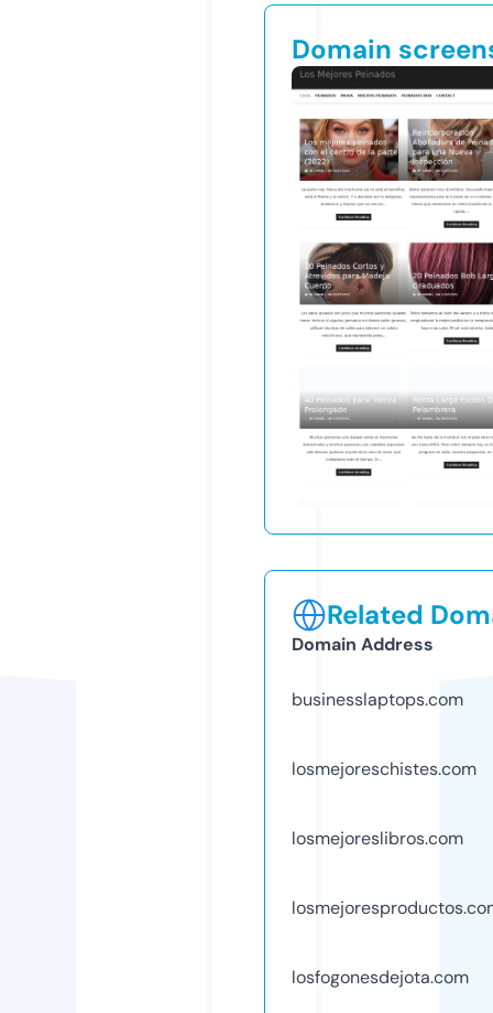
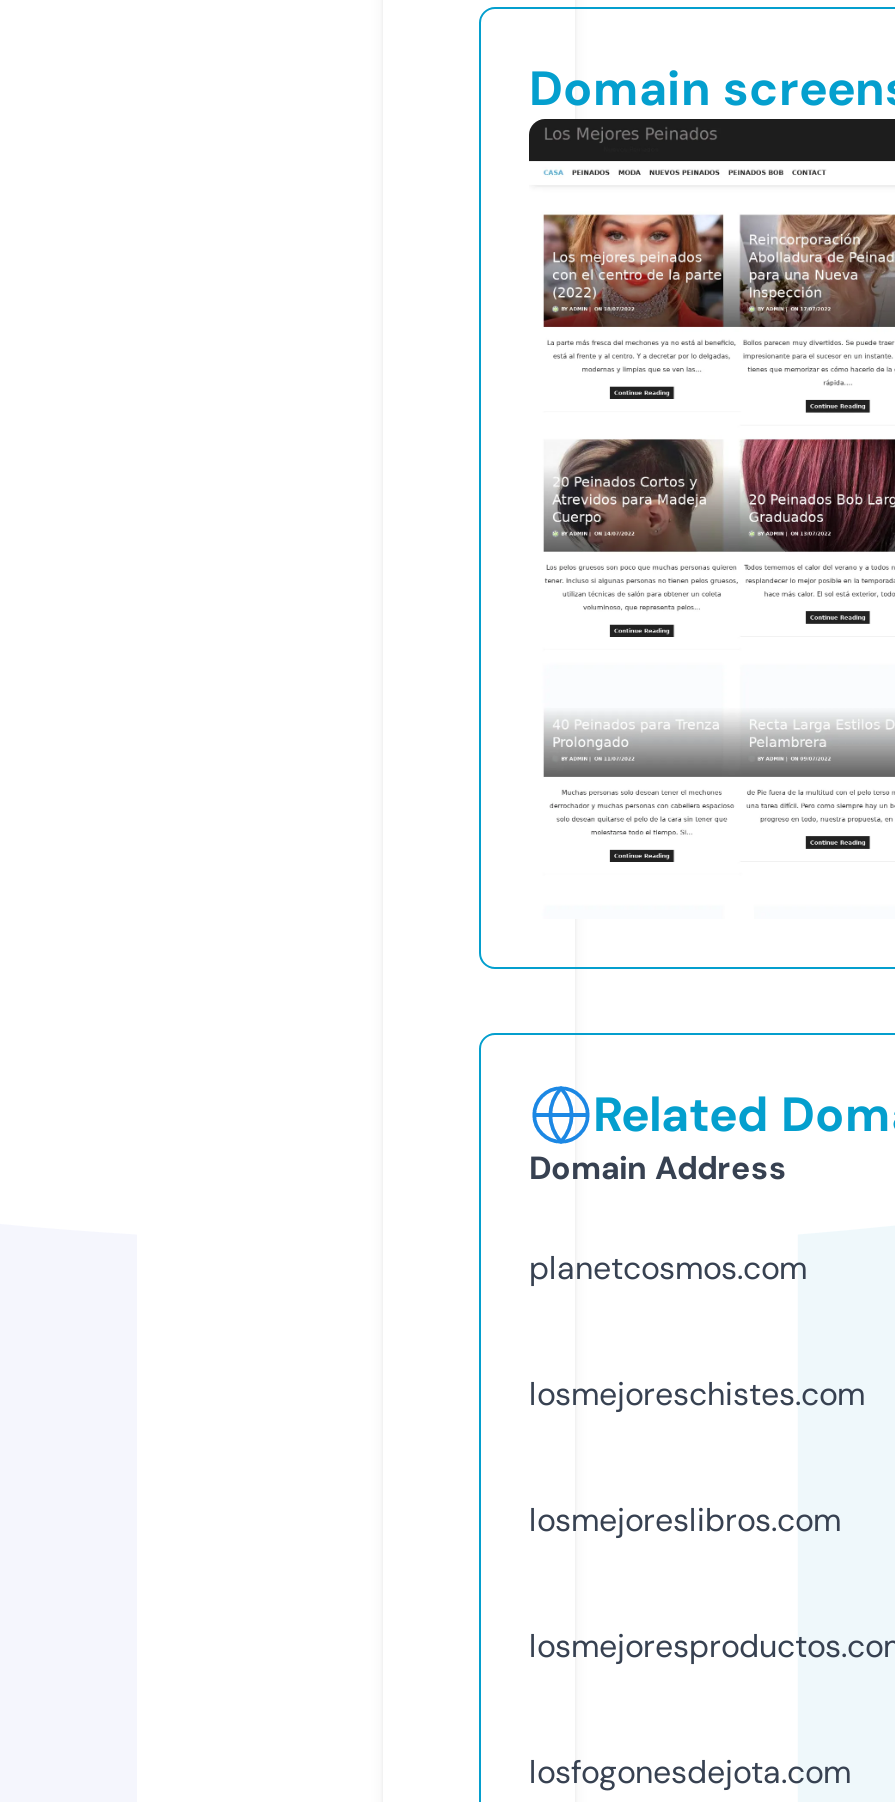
- businesslaptops.com
+ planetcosmos.com
